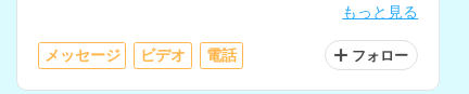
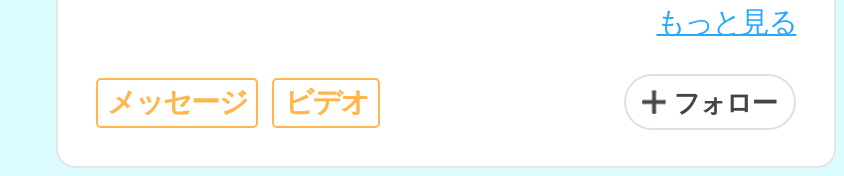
- 電話
